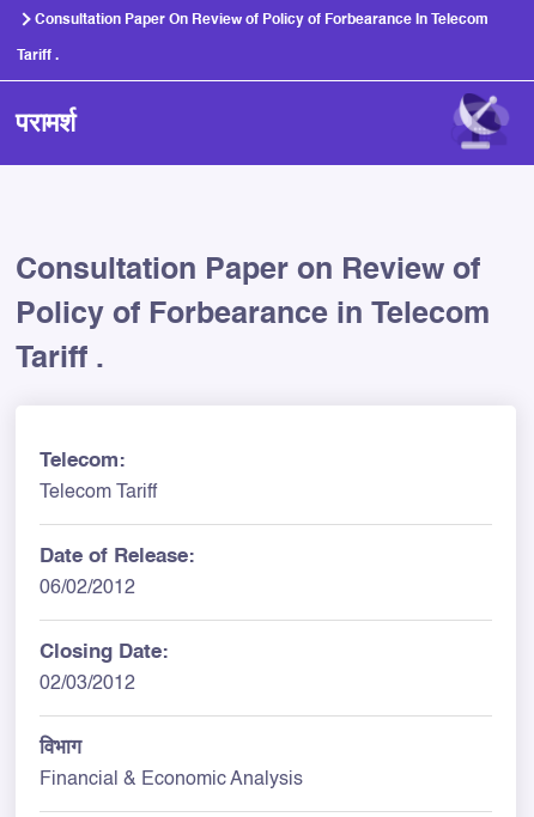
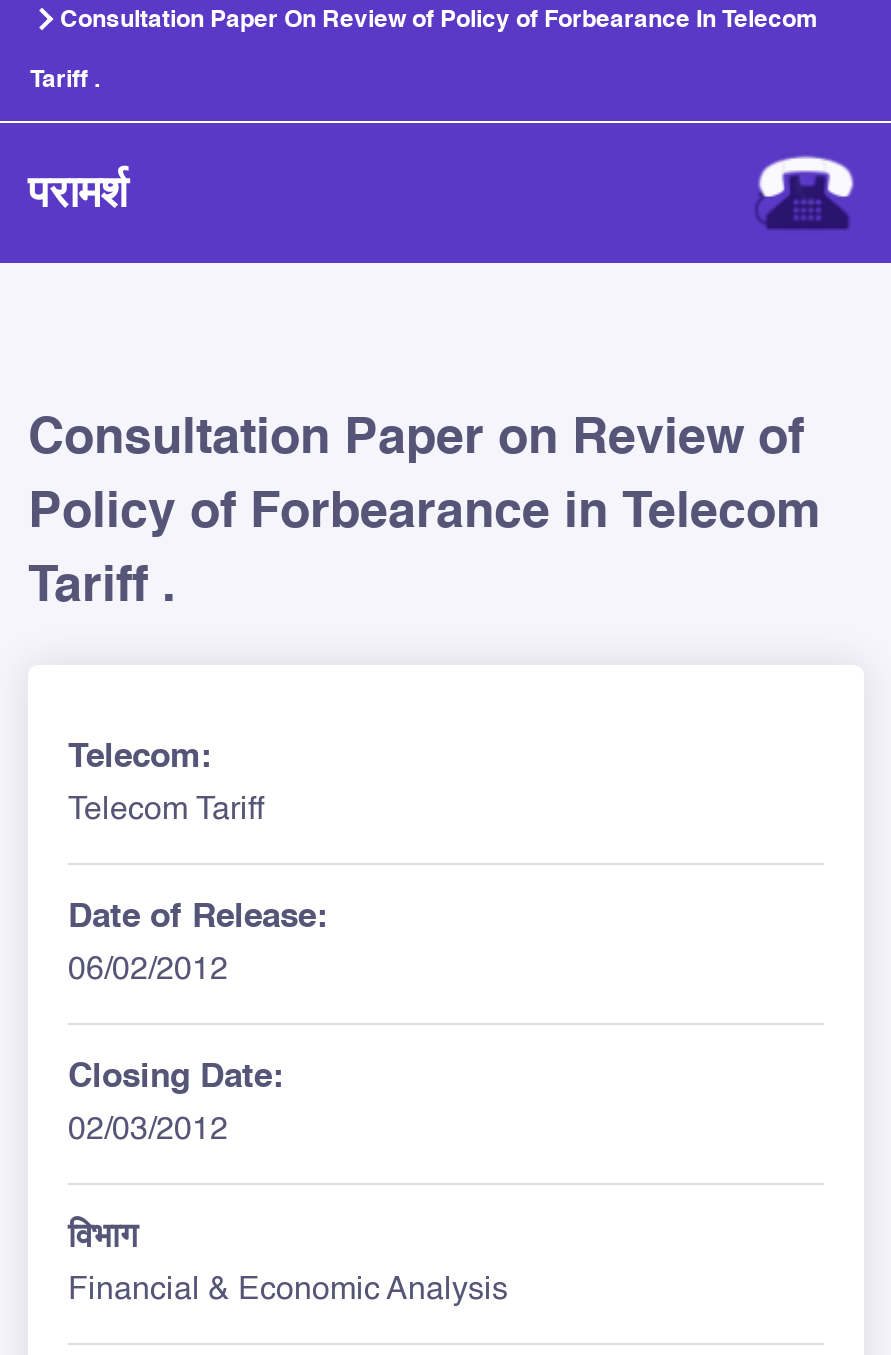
- [image]
+ [image]
